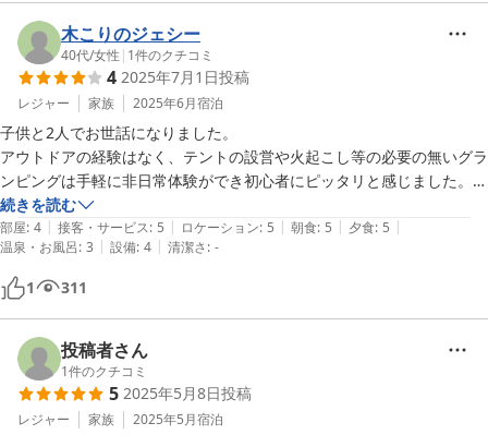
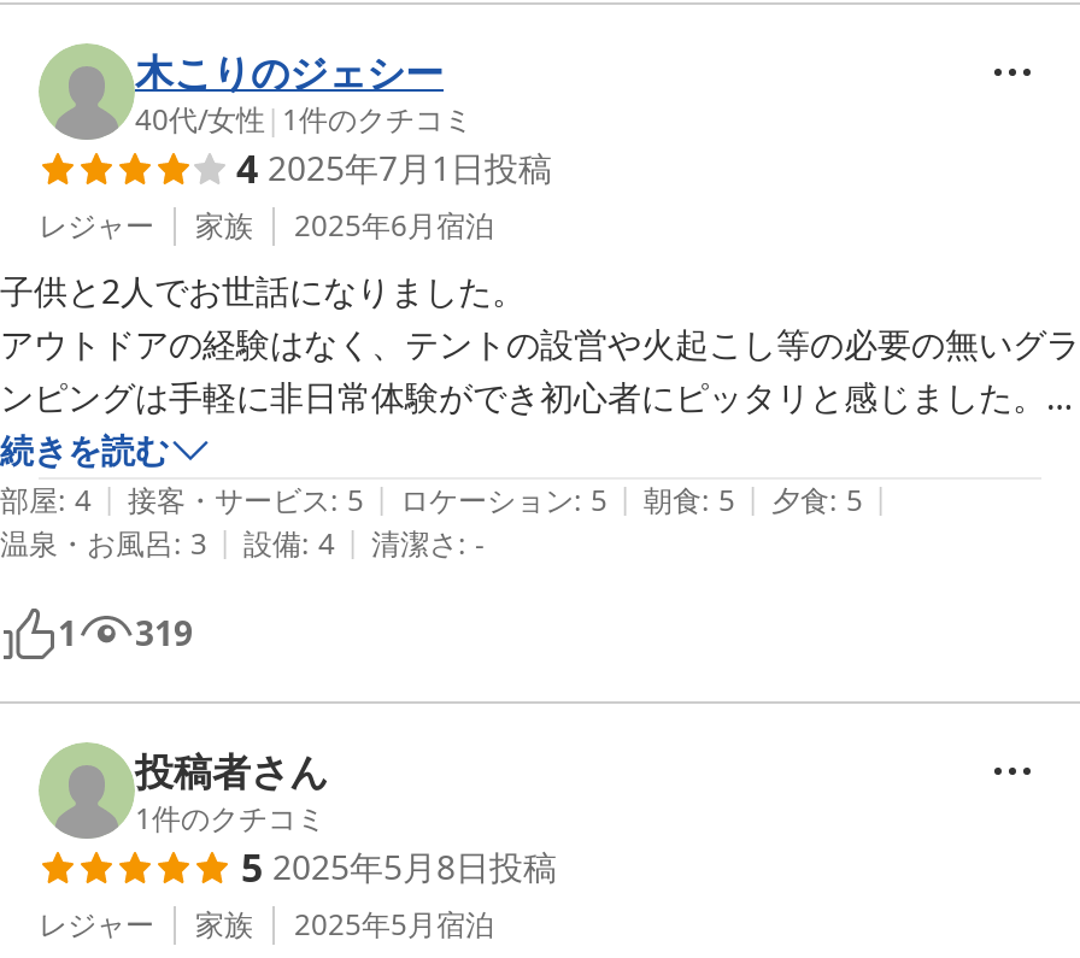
- 1 311
+ 1 319
